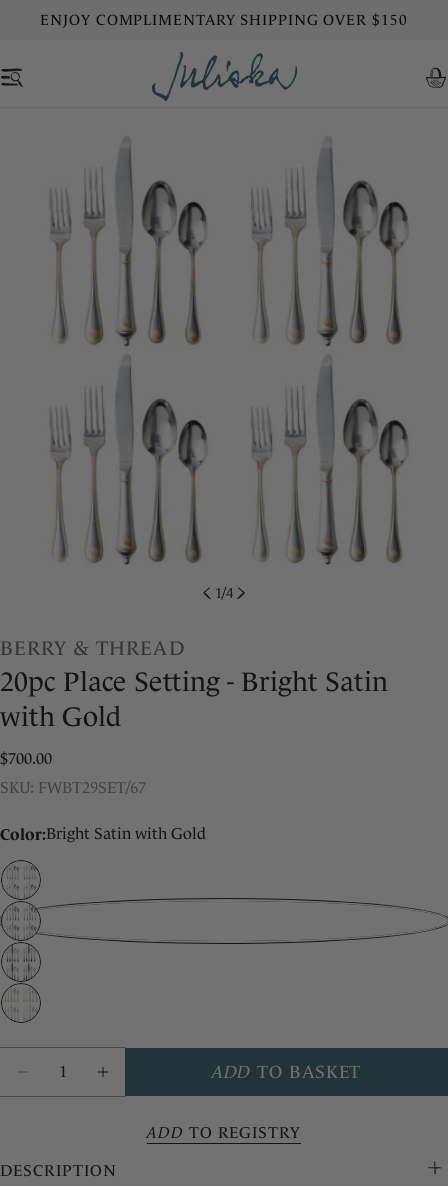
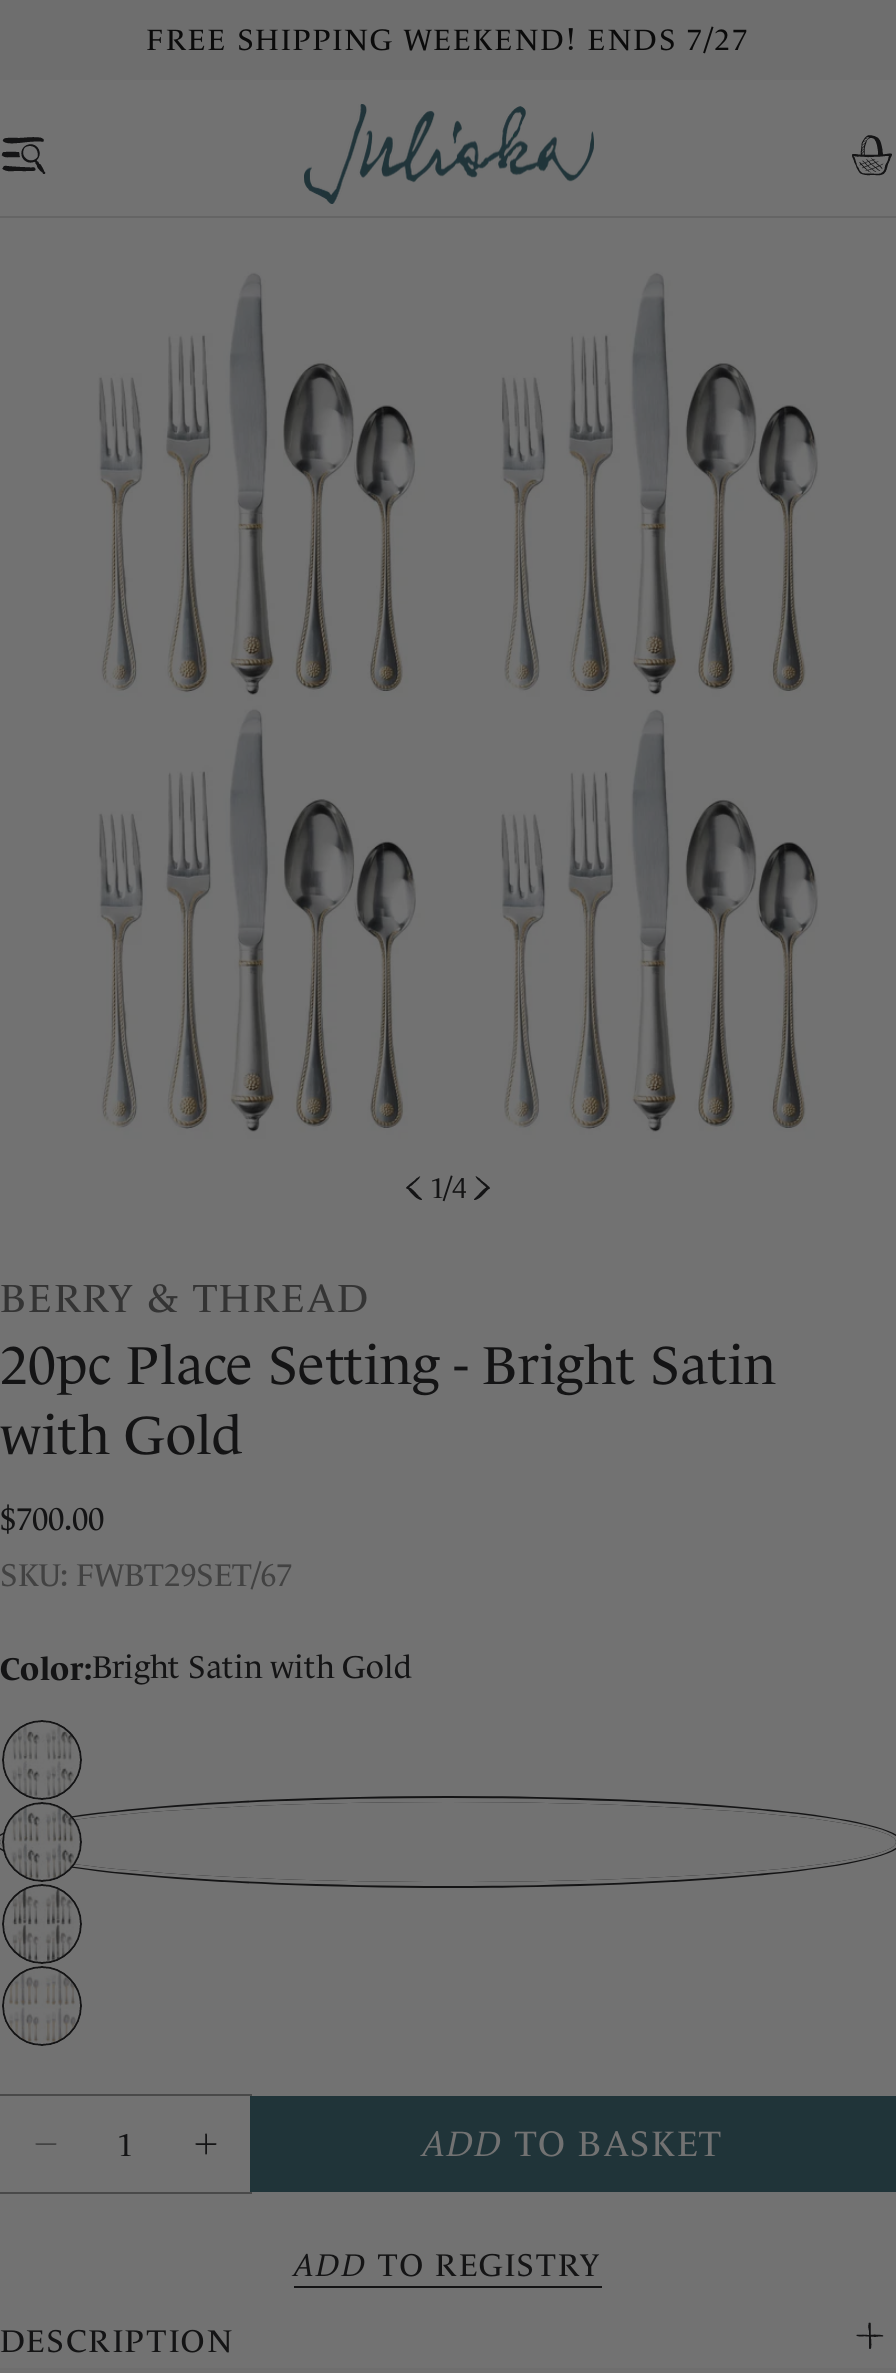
- ENJOY COMPLIMENTARY SHIPPING OVER $150
+ FREE SHIPPING WEEKEND! ENDS 7/27
